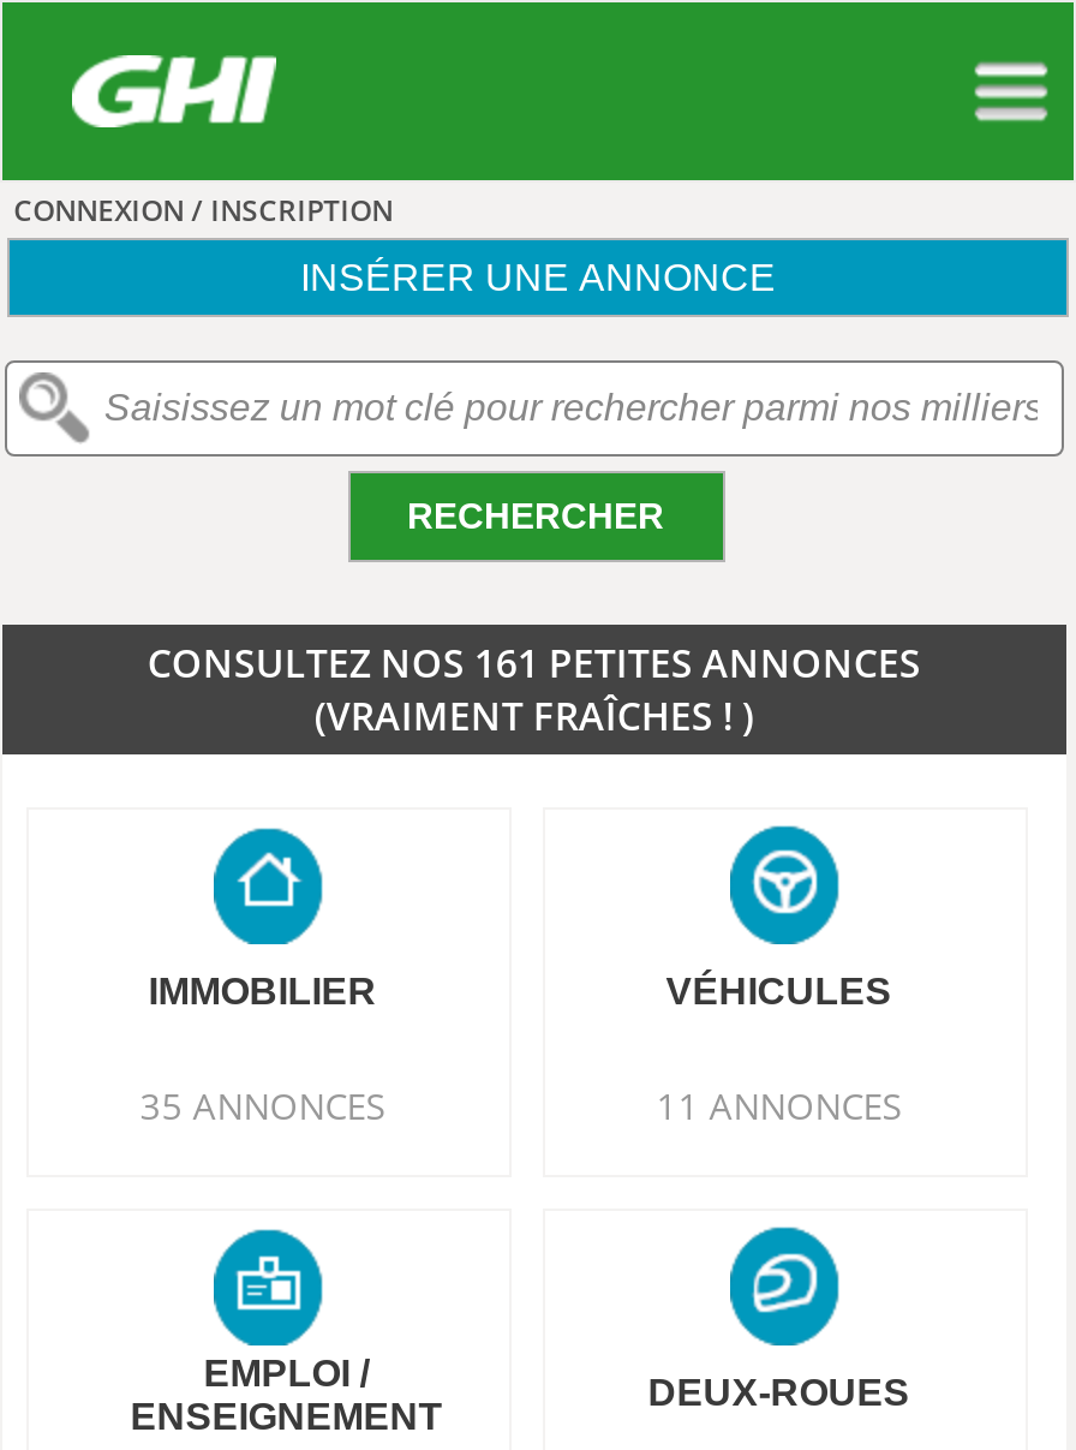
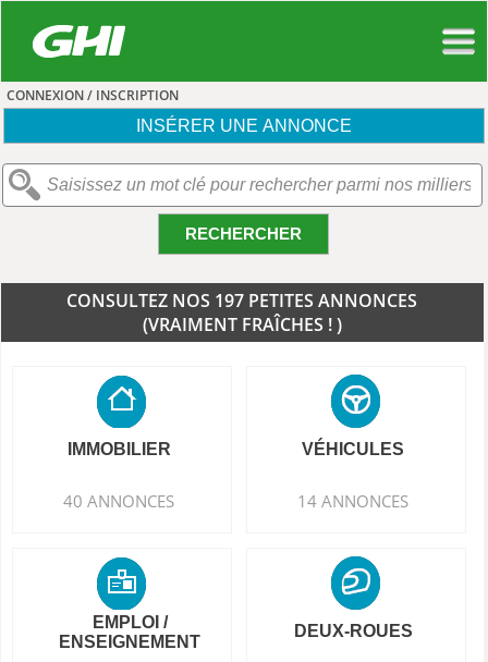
- CONSULTEZ NOS 161 PETITES ANNONCES
+ CONSULTEZ NOS 197 PETITES ANNONCES

- 35 ANNONCES
+ 40 ANNONCES

- 11 ANNONCES
+ 14 ANNONCES
